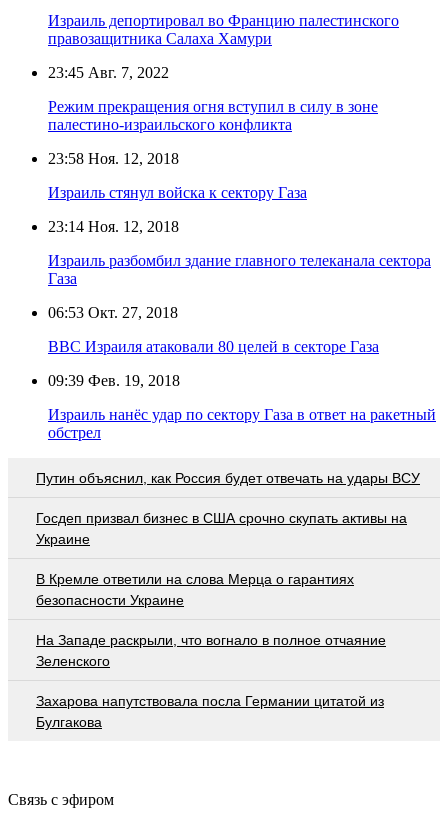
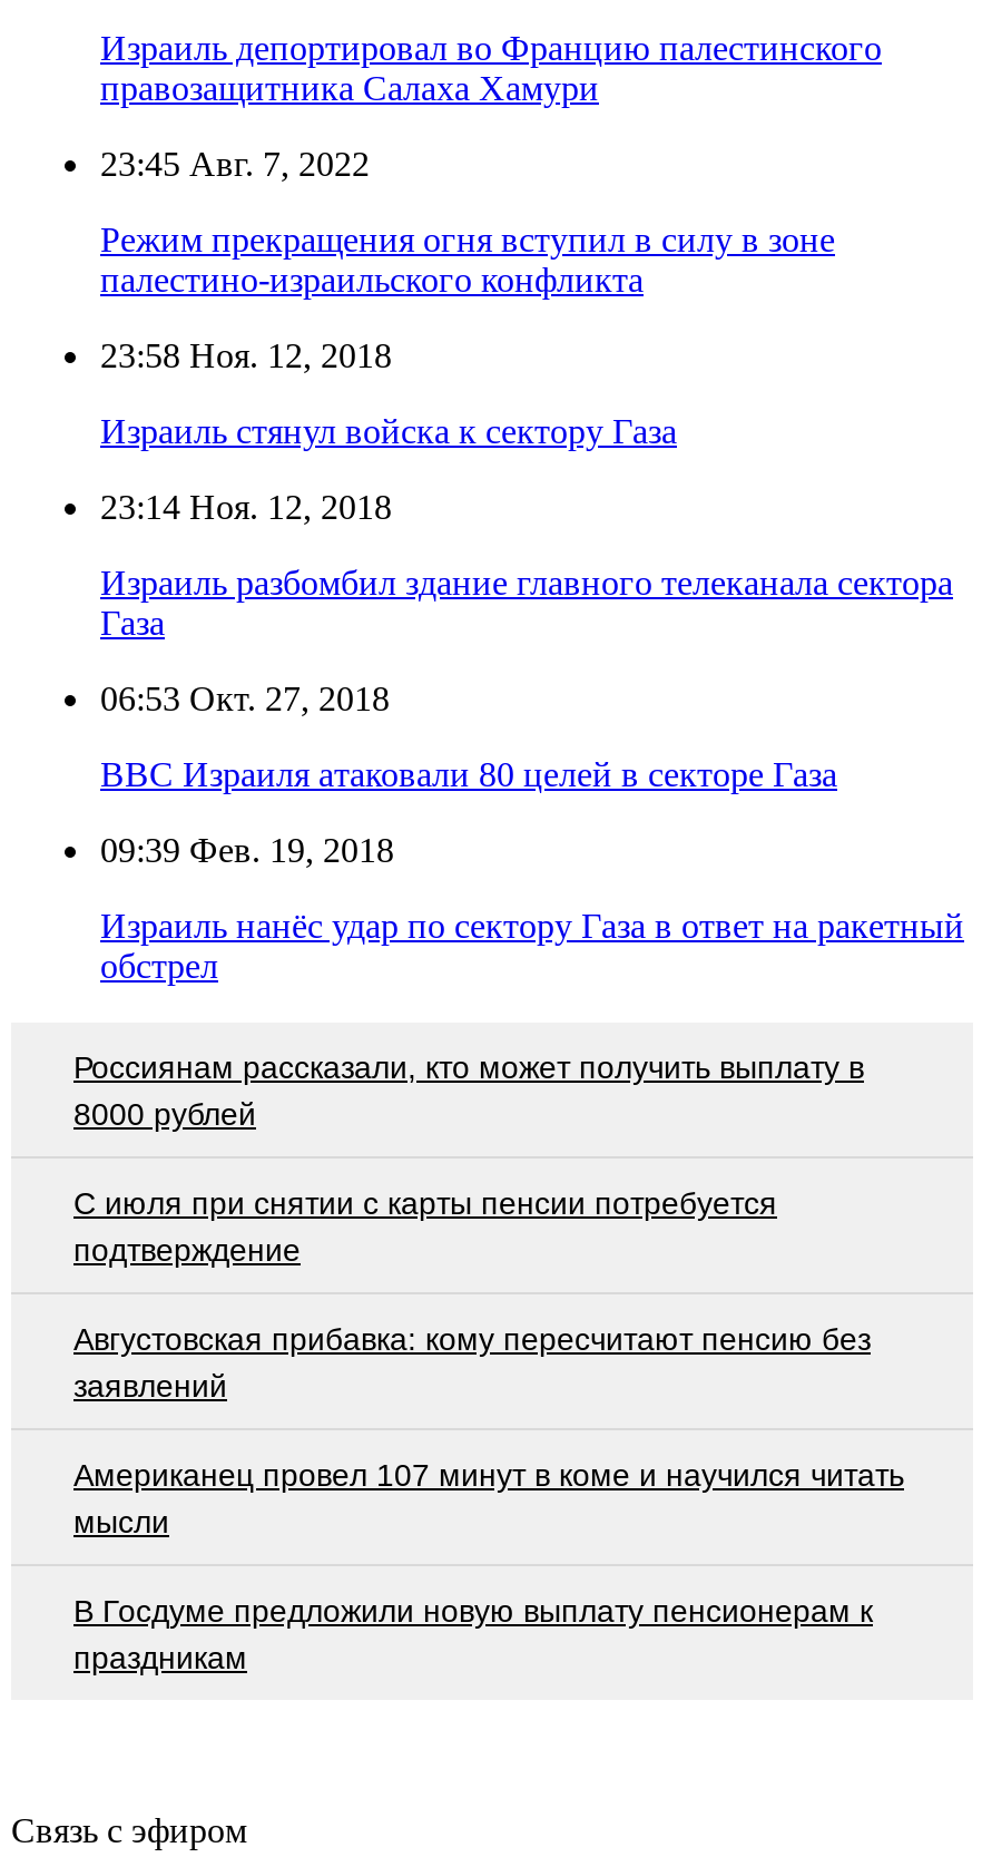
- Путин объяснил, как Россия будет отвечать на удары ВСУ
+ Россиянам рассказали, кто может получить выплату в
+ 8000 рублей

- Госдеп призвал бизнес в США срочно скупать активы на
- Украине
+ С июля при снятии с карты пенсии потребуется
+ подтверждение

- В Кремле ответили на слова Мерца о гарантиях
- безопасности Украине
+ Августовская прибавка: кому пересчитают пенсию без
+ заявлений

- На Западе раскрыли, что вогнало в полное отчаяние
- Зеленского
+ Американец провел 107 минут в коме и научился читать
+ мысли

- Захарова напутствовала посла Германии цитатой из
- Булгакова
+ В Госдуме предложили новую выплату пенсионерам к
+ праздникам
